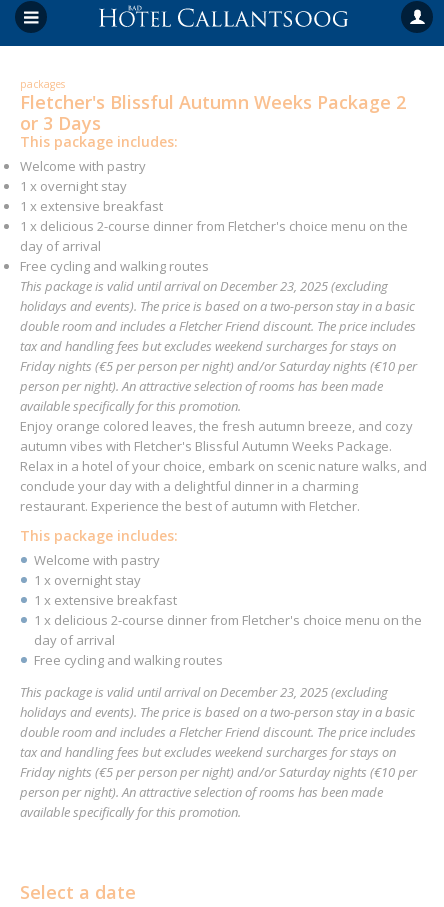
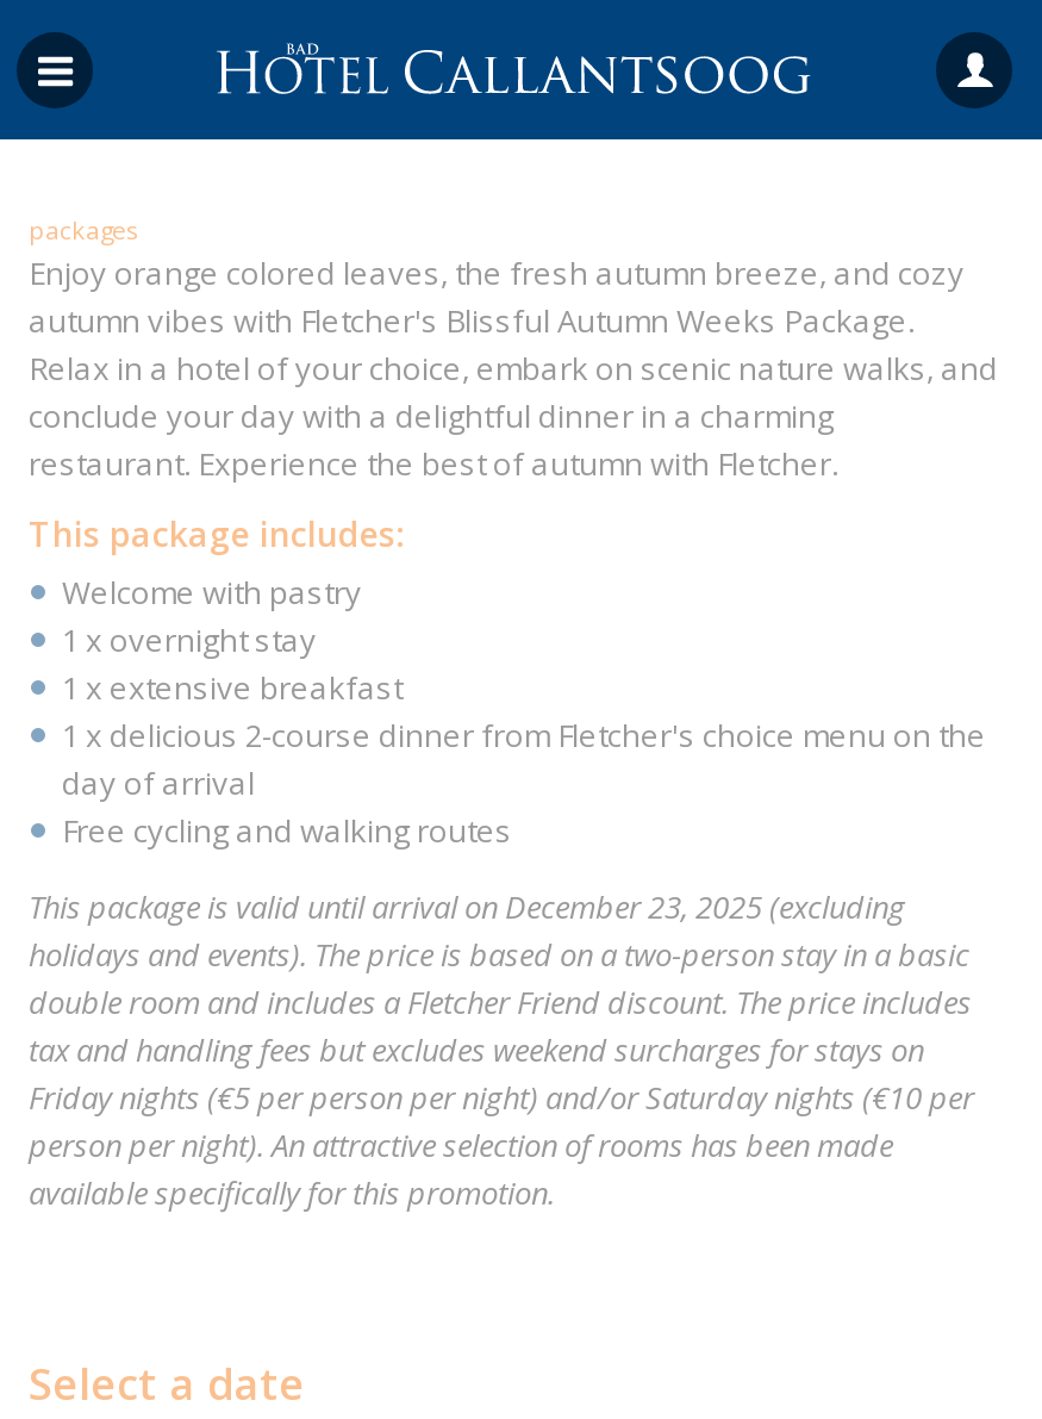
- Fletcher's Blissful Autumn Weeks Package 2
- or 3 Days
- This package includes:
- Welcome with pastry
- 1 x overnight stay
- 1 x extensive breakfast
- 1 x delicious 2-course dinner from Fletcher's choice menu on the
- day of arrival
- Free cycling and walking routes
- This package is valid until arrival on December 23, 2025 (excluding
- holidays and events). The price is based on a two-person stay in a basic
- double room and includes a Fletcher Friend discount. The price includes
- tax and handling fees but excludes weekend surcharges for stays on
- Friday nights (€5 per person per night) and/or Saturday nights (€10 per
- person per night). An attractive selection of rooms has been made
- available specifically for this promotion.
